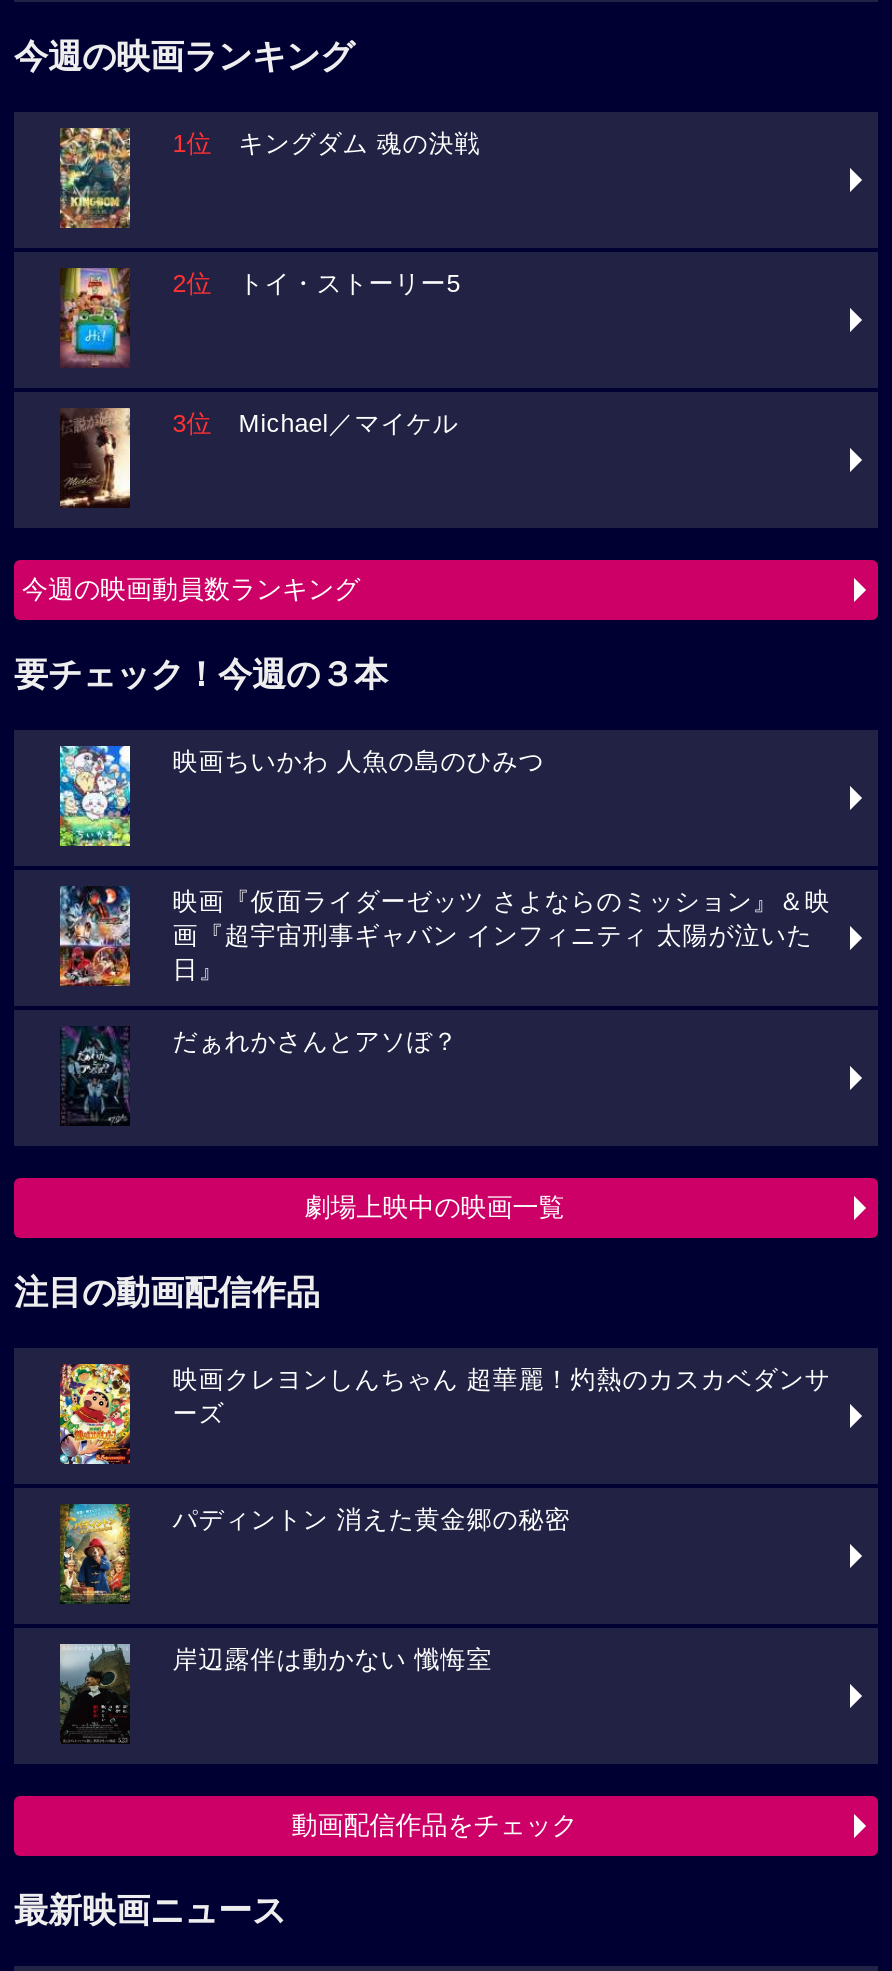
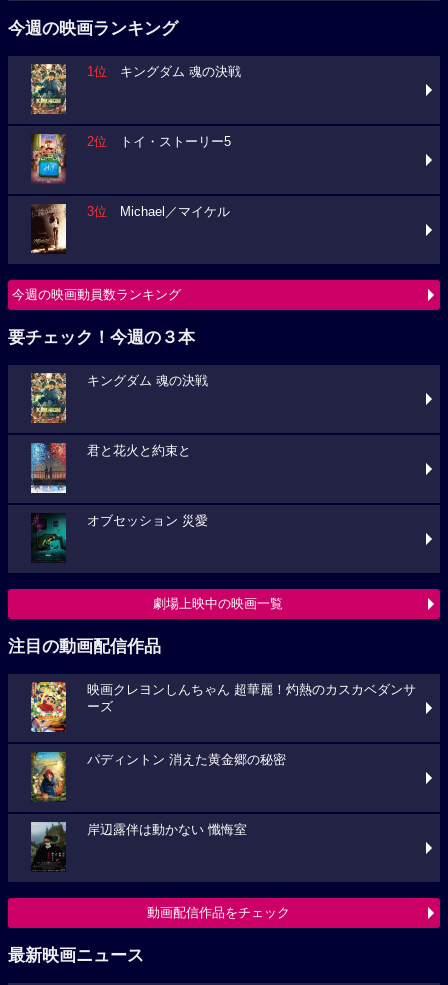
- [image]
- 映画ちいかわ 人魚の島のひみつ
+ [image]
+ キングダム 魂の決戦

- [image]
- 映画『仮面ライダーゼッツ さよならのミッション』＆映
- 画『超宇宙刑事ギャバン インフィニティ 太陽が泣いた
- 日』
+ [image]
+ 君と花火と約束と

- [image]
- だぁれかさんとアソぼ？
+ [image]
+ オブセッション 災愛
